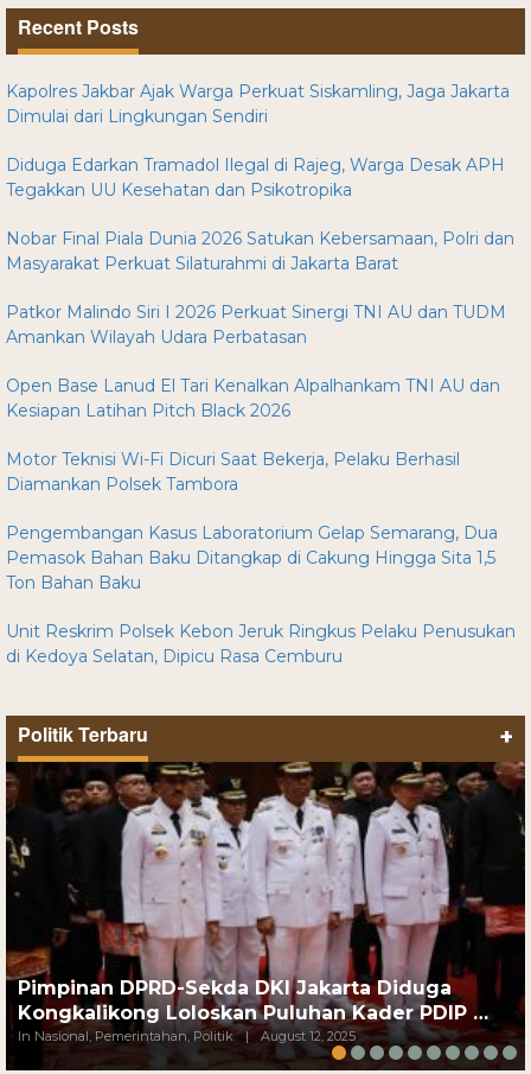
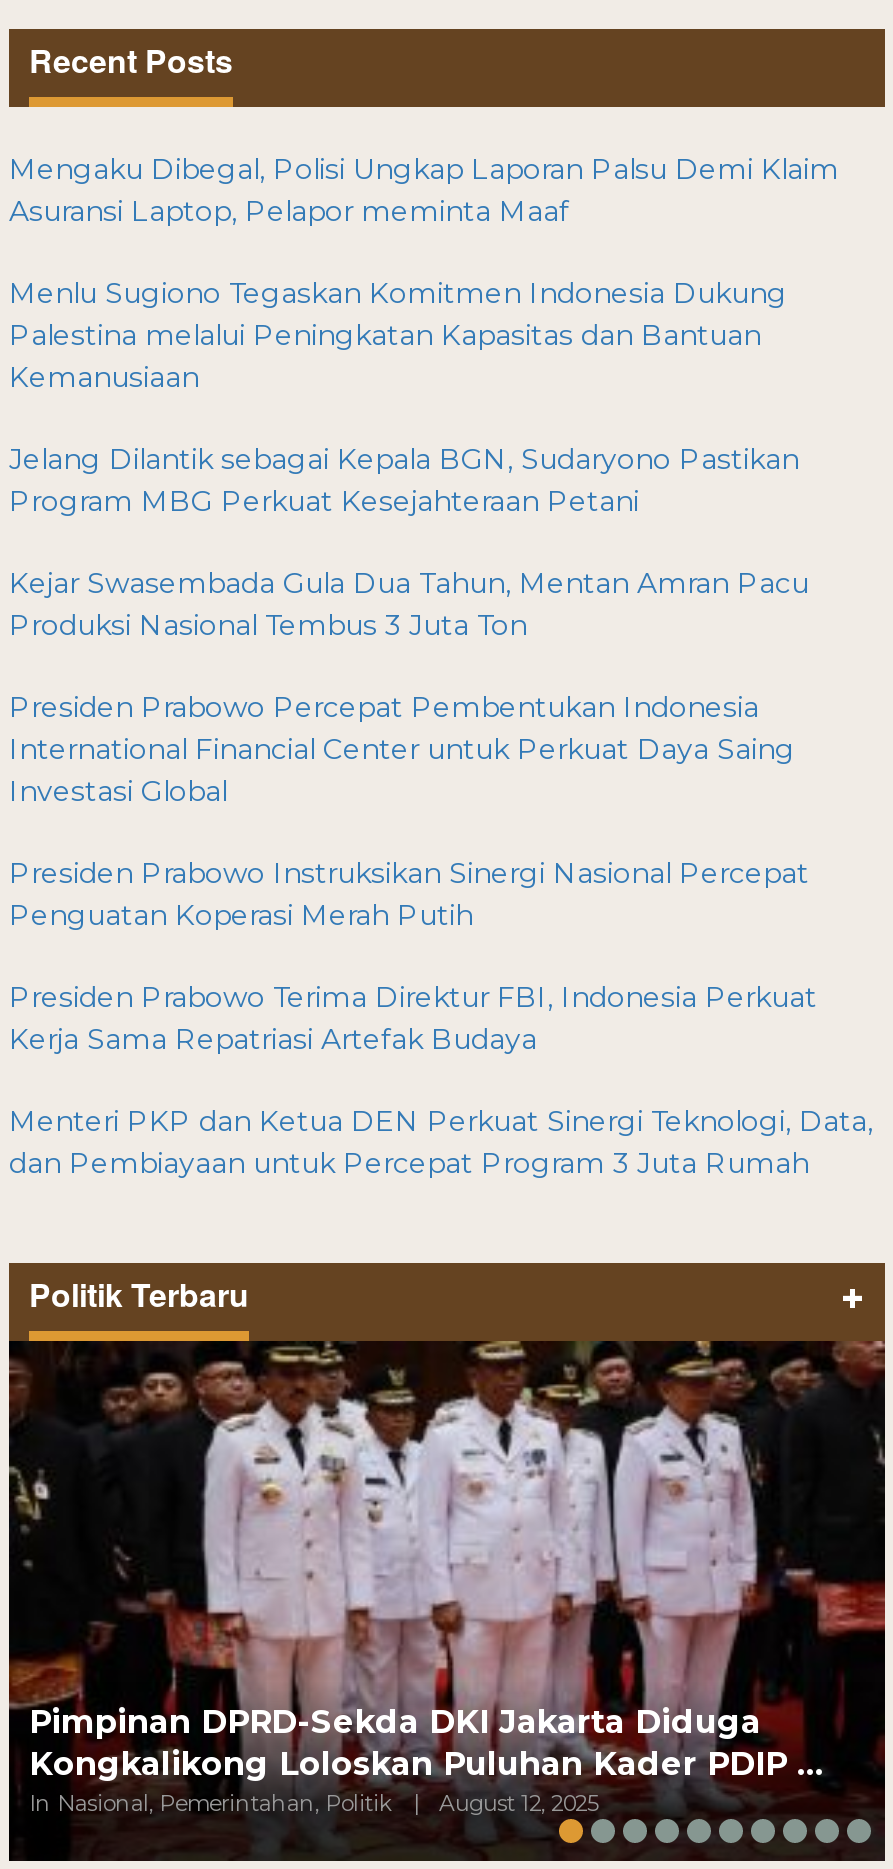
- Kapolres Jakbar Ajak Warga Perkuat Siskamling, Jaga Jakarta
- Dimulai dari Lingkungan Sendiri
+ Mengaku Dibegal, Polisi Ungkap Laporan Palsu Demi Klaim
+ Asuransi Laptop, Pelapor meminta Maaf

- Diduga Edarkan Tramadol Ilegal di Rajeg, Warga Desak APH
- Tegakkan UU Kesehatan dan Psikotropika
+ Menlu Sugiono Tegaskan Komitmen Indonesia Dukung
+ Palestina melalui Peningkatan Kapasitas dan Bantuan
+ Kemanusiaan

- Nobar Final Piala Dunia 2026 Satukan Kebersamaan, Polri dan
- Masyarakat Perkuat Silaturahmi di Jakarta Barat
+ Jelang Dilantik sebagai Kepala BGN, Sudaryono Pastikan
+ Program MBG Perkuat Kesejahteraan Petani

- Patkor Malindo Siri I 2026 Perkuat Sinergi TNI AU dan TUDM
- Amankan Wilayah Udara Perbatasan
+ Kejar Swasembada Gula Dua Tahun, Mentan Amran Pacu
+ Produksi Nasional Tembus 3 Juta Ton

- Open Base Lanud El Tari Kenalkan Alpalhankam TNI AU dan
- Kesiapan Latihan Pitch Black 2026
+ Presiden Prabowo Percepat Pembentukan Indonesia
+ International Financial Center untuk Perkuat Daya Saing
+ Investasi Global

- Motor Teknisi Wi-Fi Dicuri Saat Bekerja, Pelaku Berhasil
- Diamankan Polsek Tambora
+ Presiden Prabowo Instruksikan Sinergi Nasional Percepat
+ Penguatan Koperasi Merah Putih

- Pengembangan Kasus Laboratorium Gelap Semarang, Dua
- Pemasok Bahan Baku Ditangkap di Cakung Hingga Sita 1,5
- Ton Bahan Baku
+ Presiden Prabowo Terima Direktur FBI, Indonesia Perkuat
+ Kerja Sama Repatriasi Artefak Budaya

- Unit Reskrim Polsek Kebon Jeruk Ringkus Pelaku Penusukan
- di Kedoya Selatan, Dipicu Rasa Cemburu
+ Menteri PKP dan Ketua DEN Perkuat Sinergi Teknologi, Data,
+ dan Pembiayaan untuk Percepat Program 3 Juta Rumah
